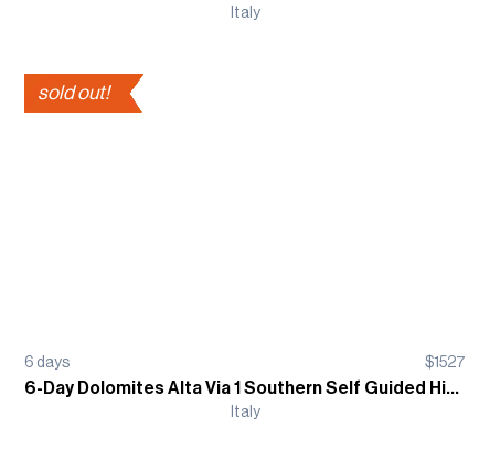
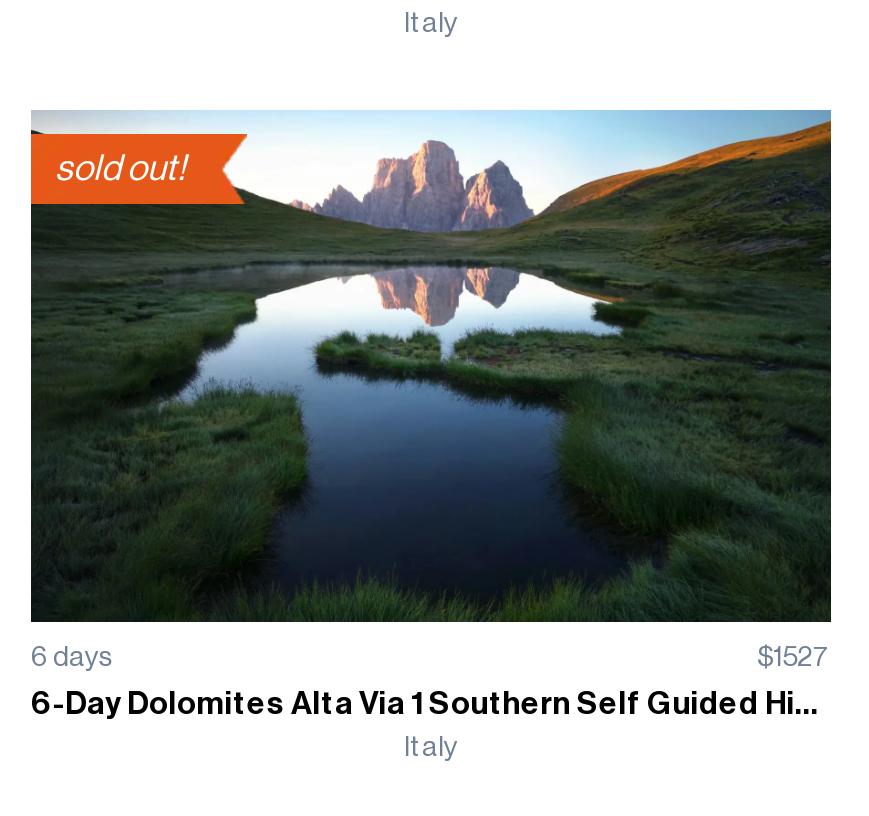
+ [image]
